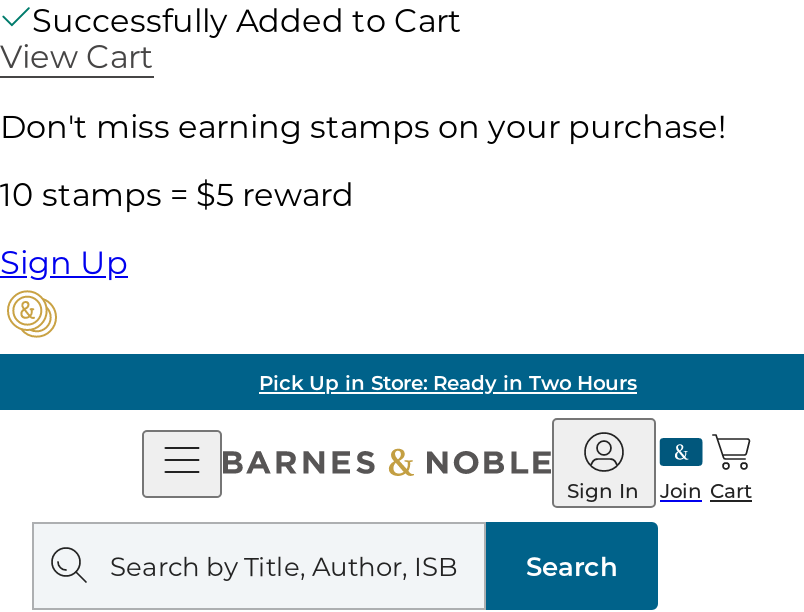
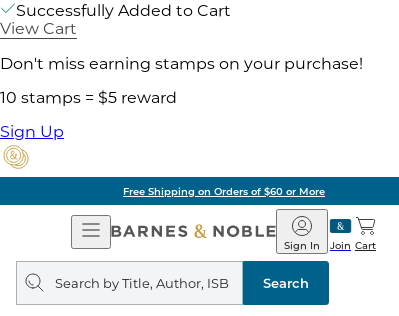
- Pick Up in Store: Ready in Two Hours
+ Free Shipping on Orders of $60 or More
